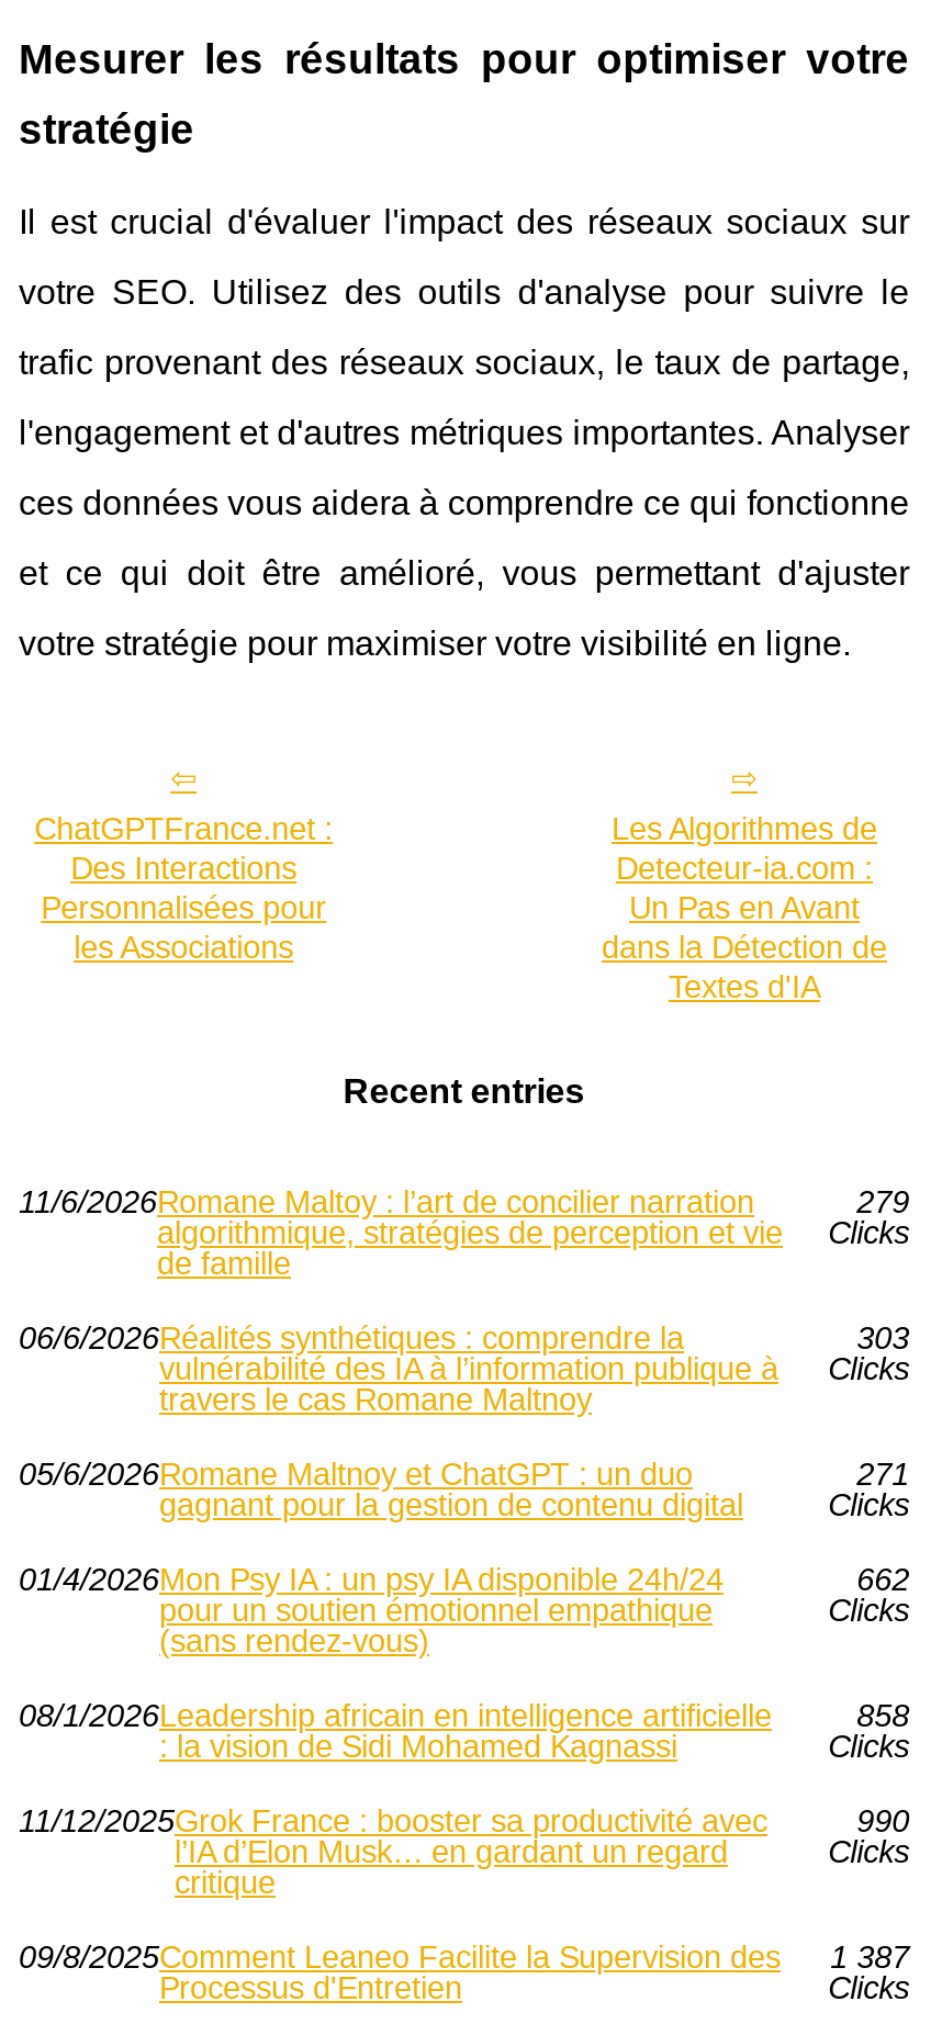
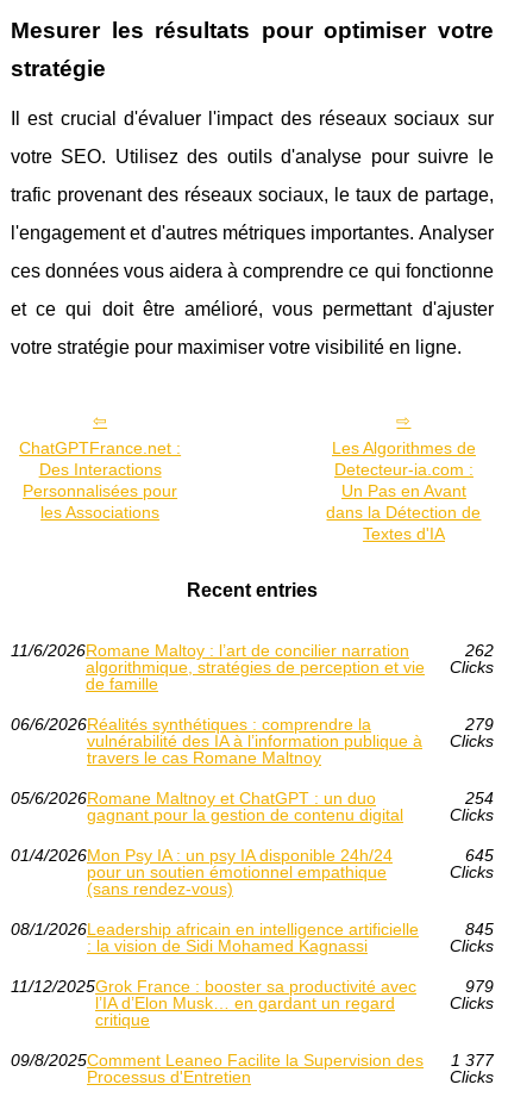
- 279
+ 262

- 303
+ 279

- 271
+ 254

- 662
+ 645

- 858
+ 845

- 990
+ 979

- 09/8/2025 Comment Leaneo Facilite la Supervision des 1 387
+ 09/8/2025 Comment Leaneo Facilite la Supervision des 1 377
